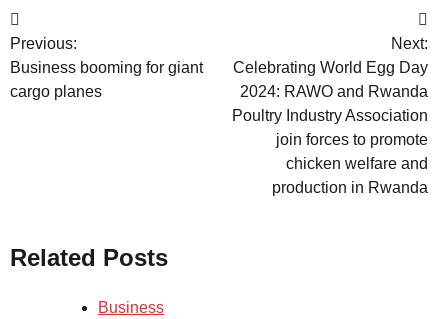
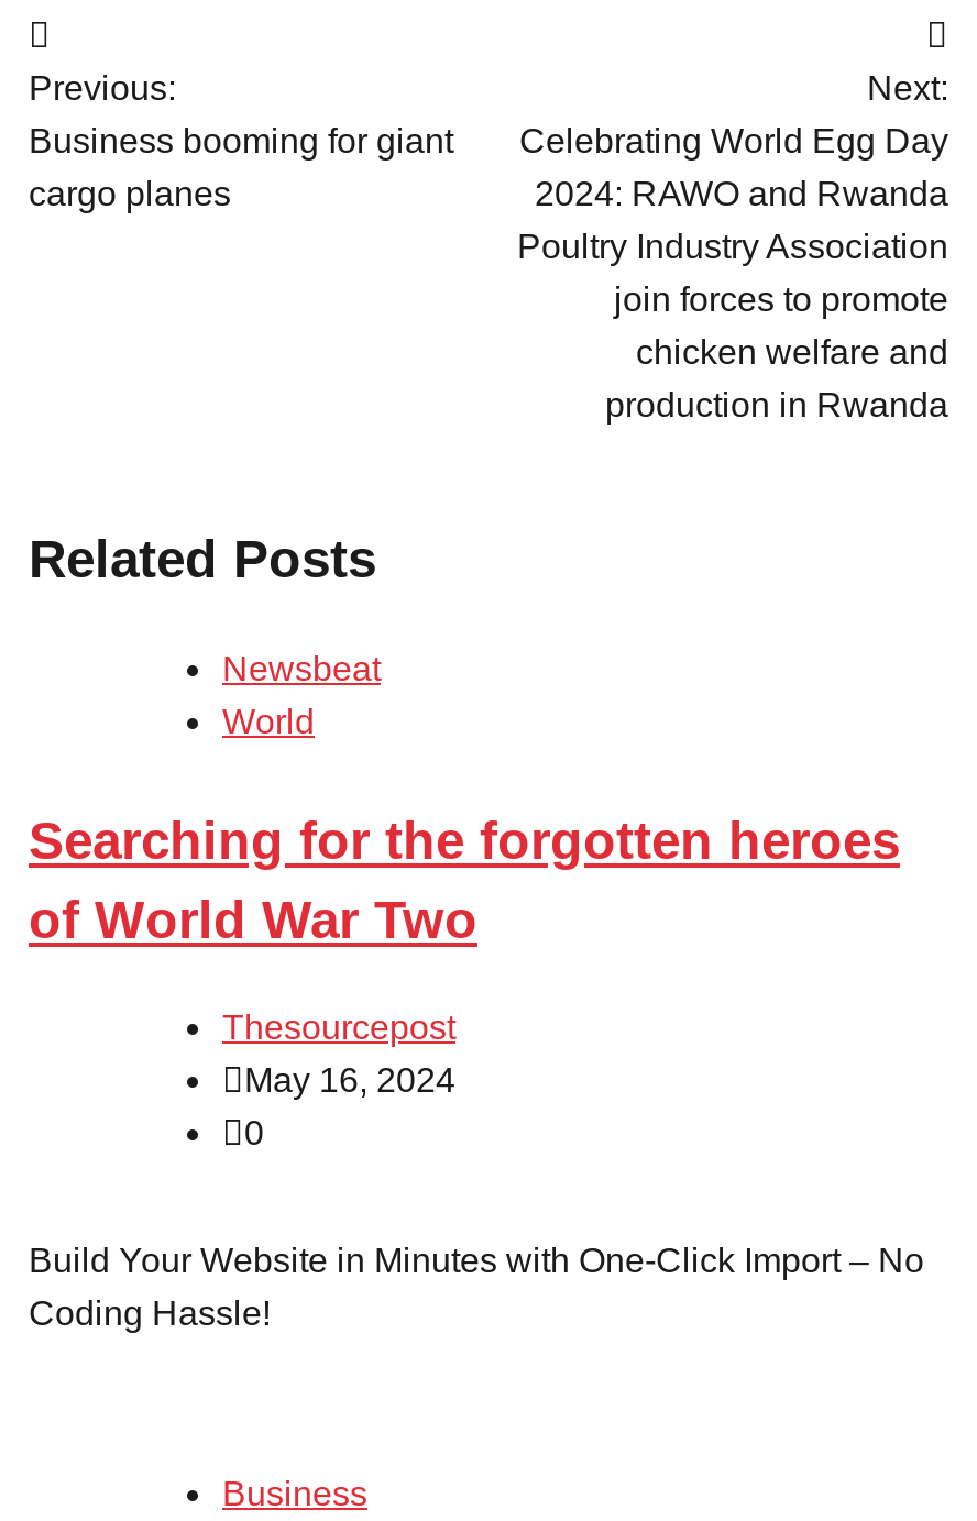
+ Newsbeat
+ World
+ Searching for the forgotten heroes
+ of World War Two
+ Thesourcepost
+ May 16, 2024
+ 0
+ Build Your Website in Minutes with One-Click Import – No
+ Coding Hassle!
